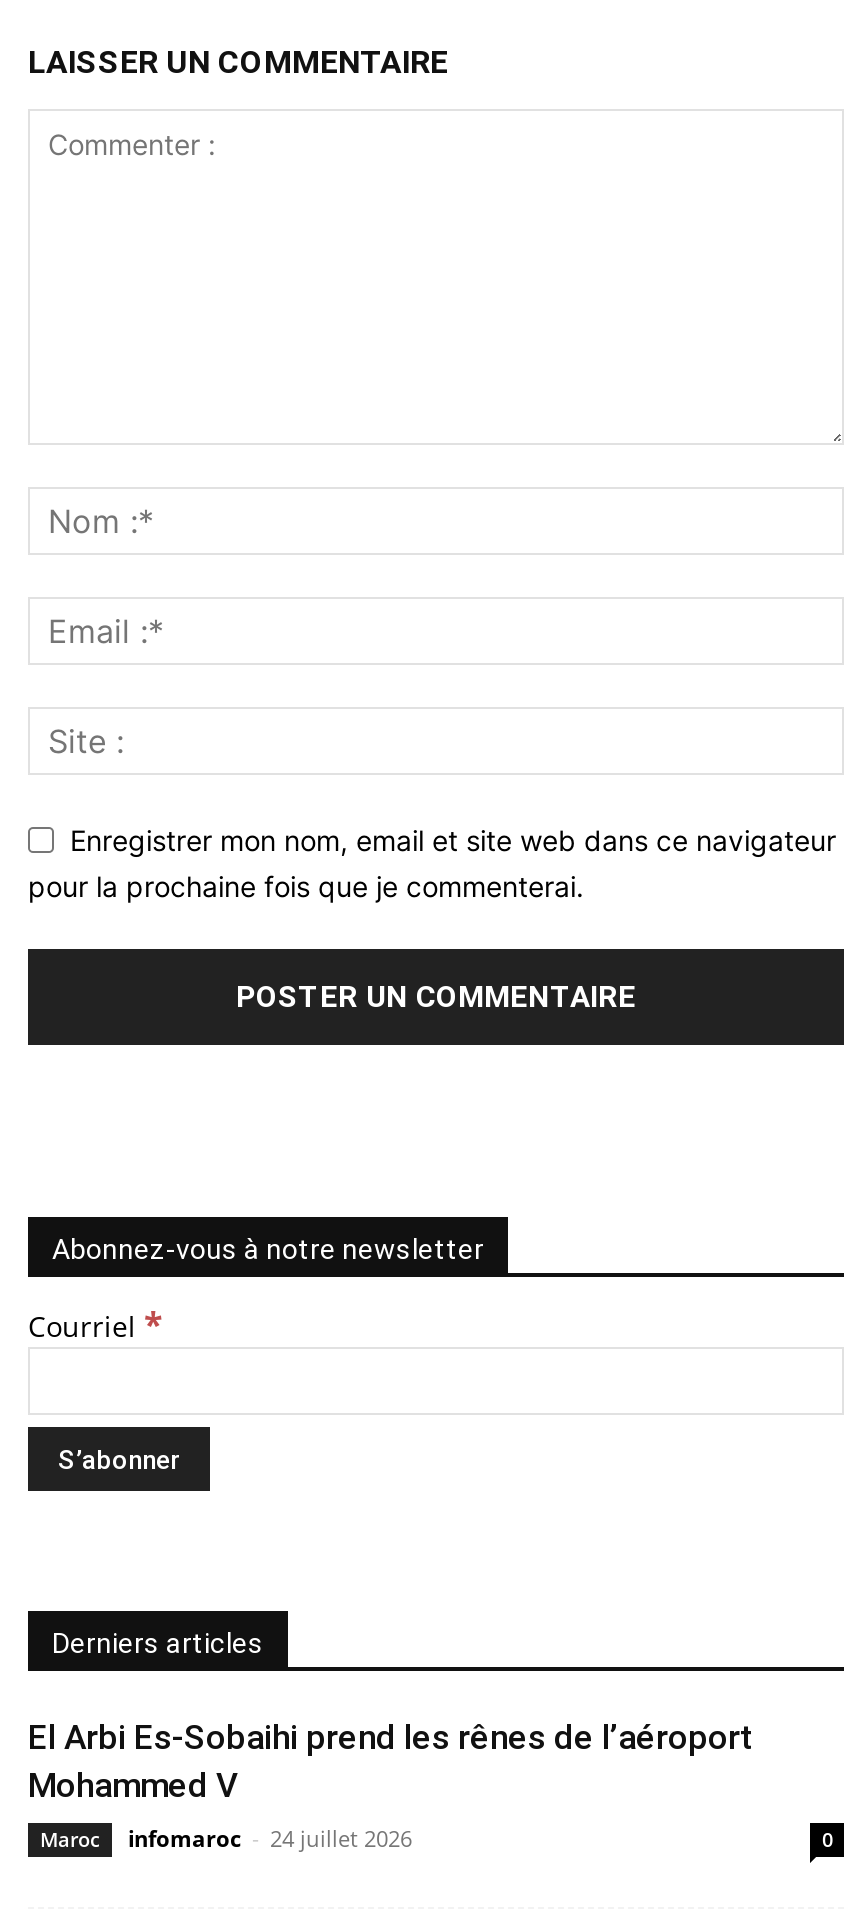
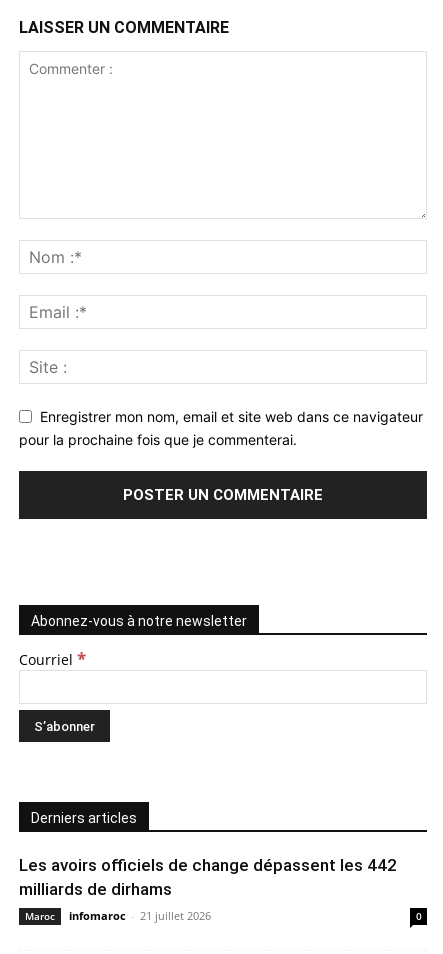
- El Arbi Es-Sobaihi prend les rênes de l’aéroport
- Mohammed V
+ Les avoirs officiels de change dépassent les 442
+ milliards de dirhams

- infomaroc - 24 juillet 2026
+ infomaroc - 21 juillet 2026
